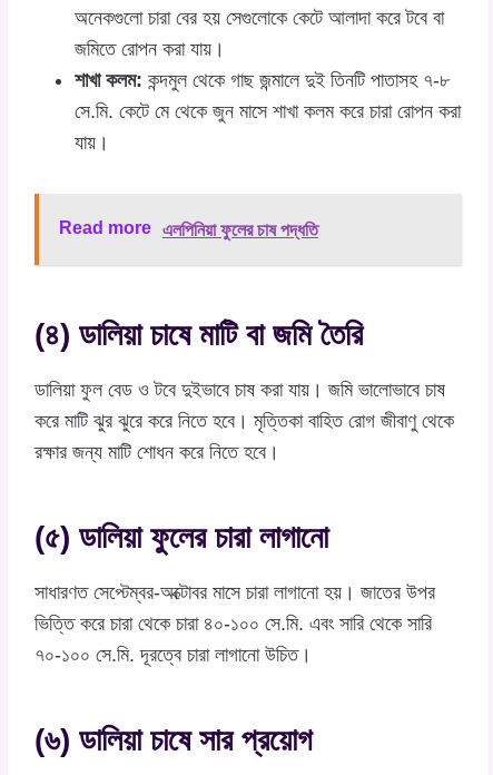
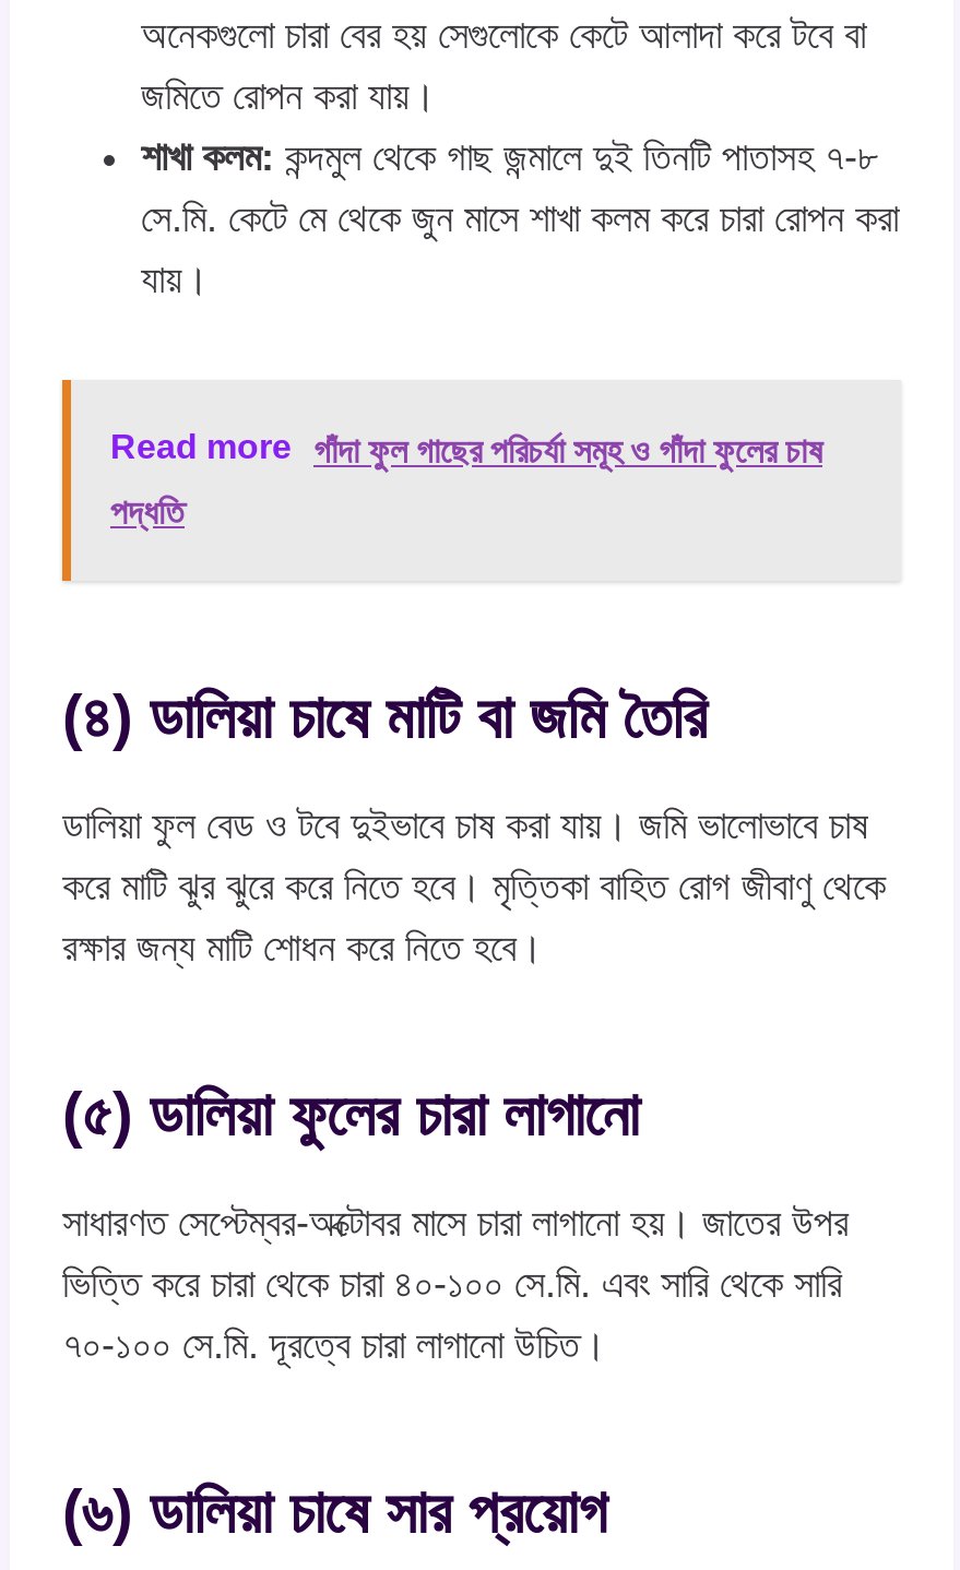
- Read more এলপিনিয়া ফুলের চাষ পদ্ধতি
+ Read more গাঁদা ফুল গাছের পরিচর্যা সমূহ ও গাঁদা ফুলের চাষ
+ পদ্ধতি
